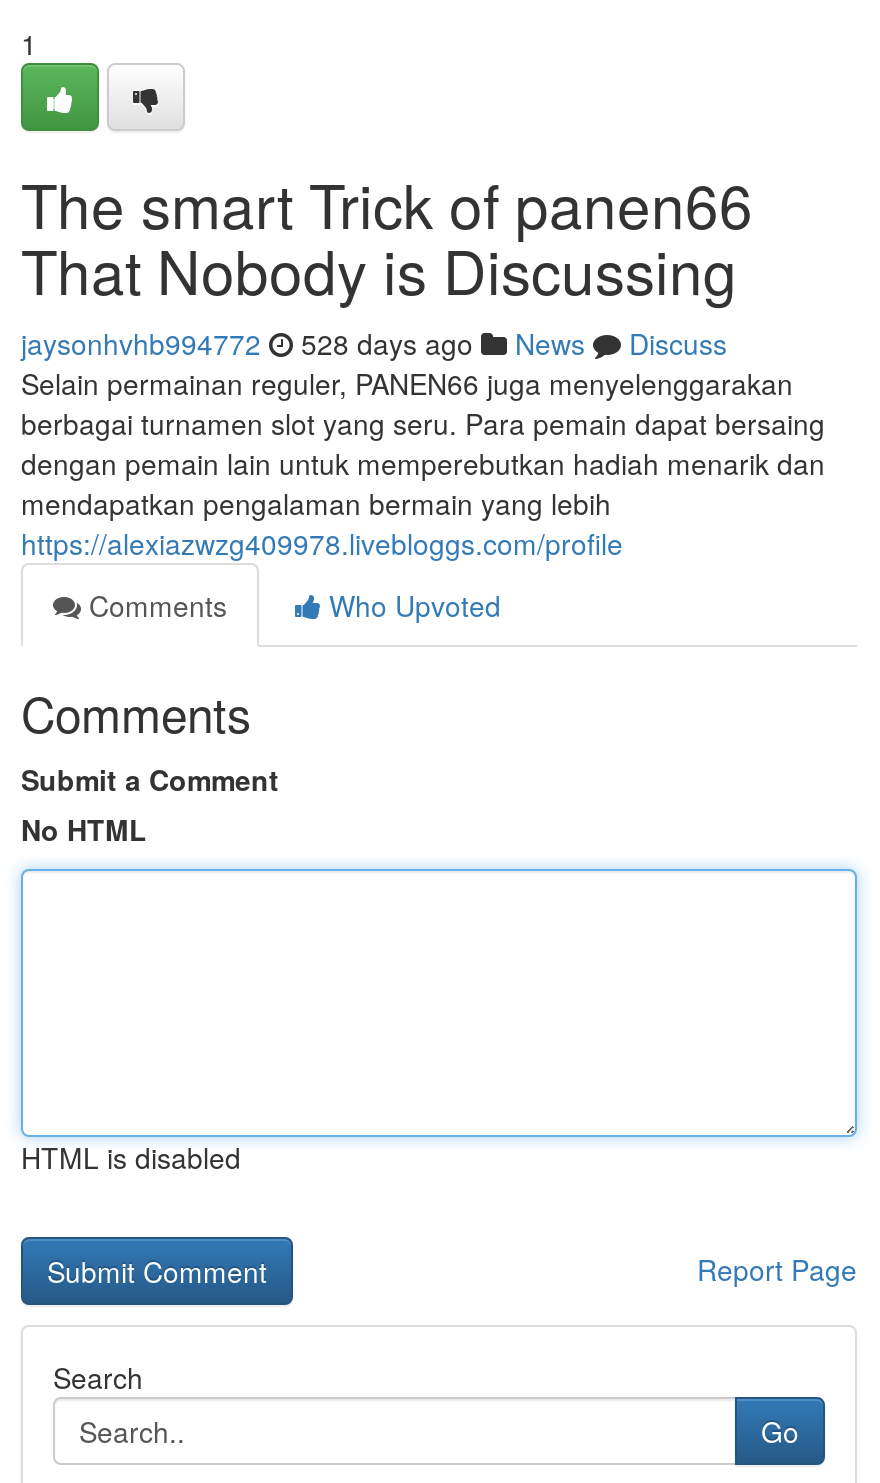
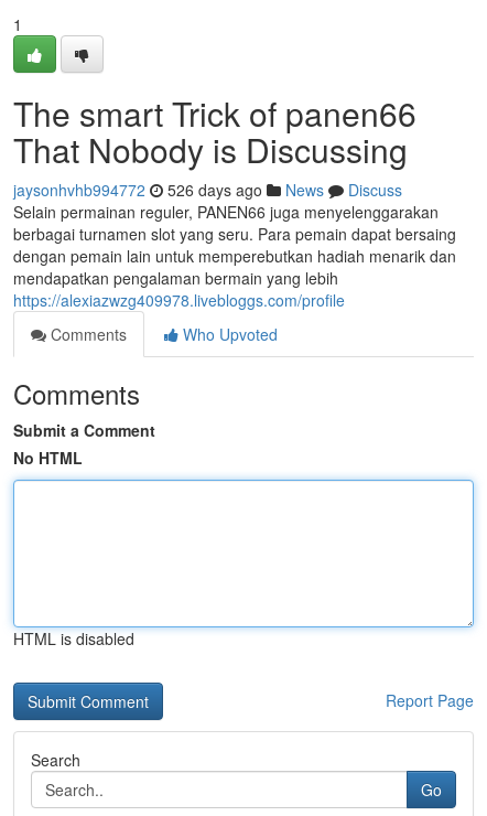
- jaysonhvhb994772 528 days ago News Discuss
+ jaysonhvhb994772 526 days ago News Discuss
